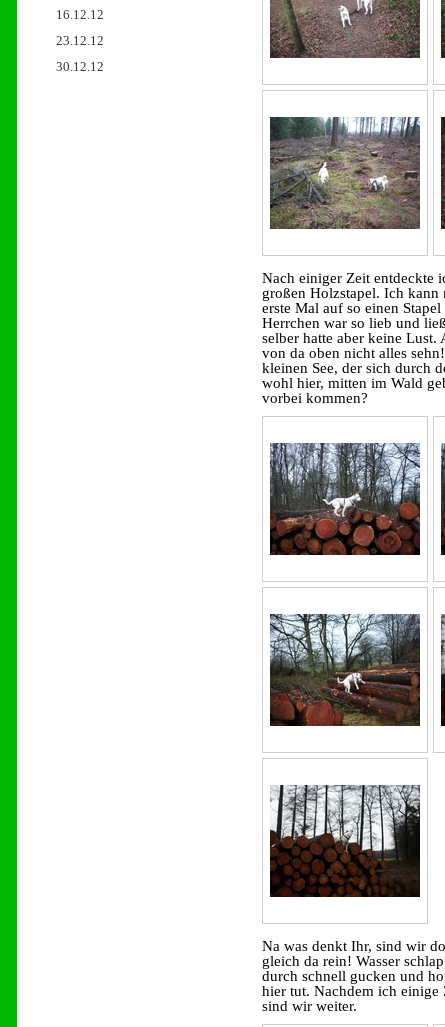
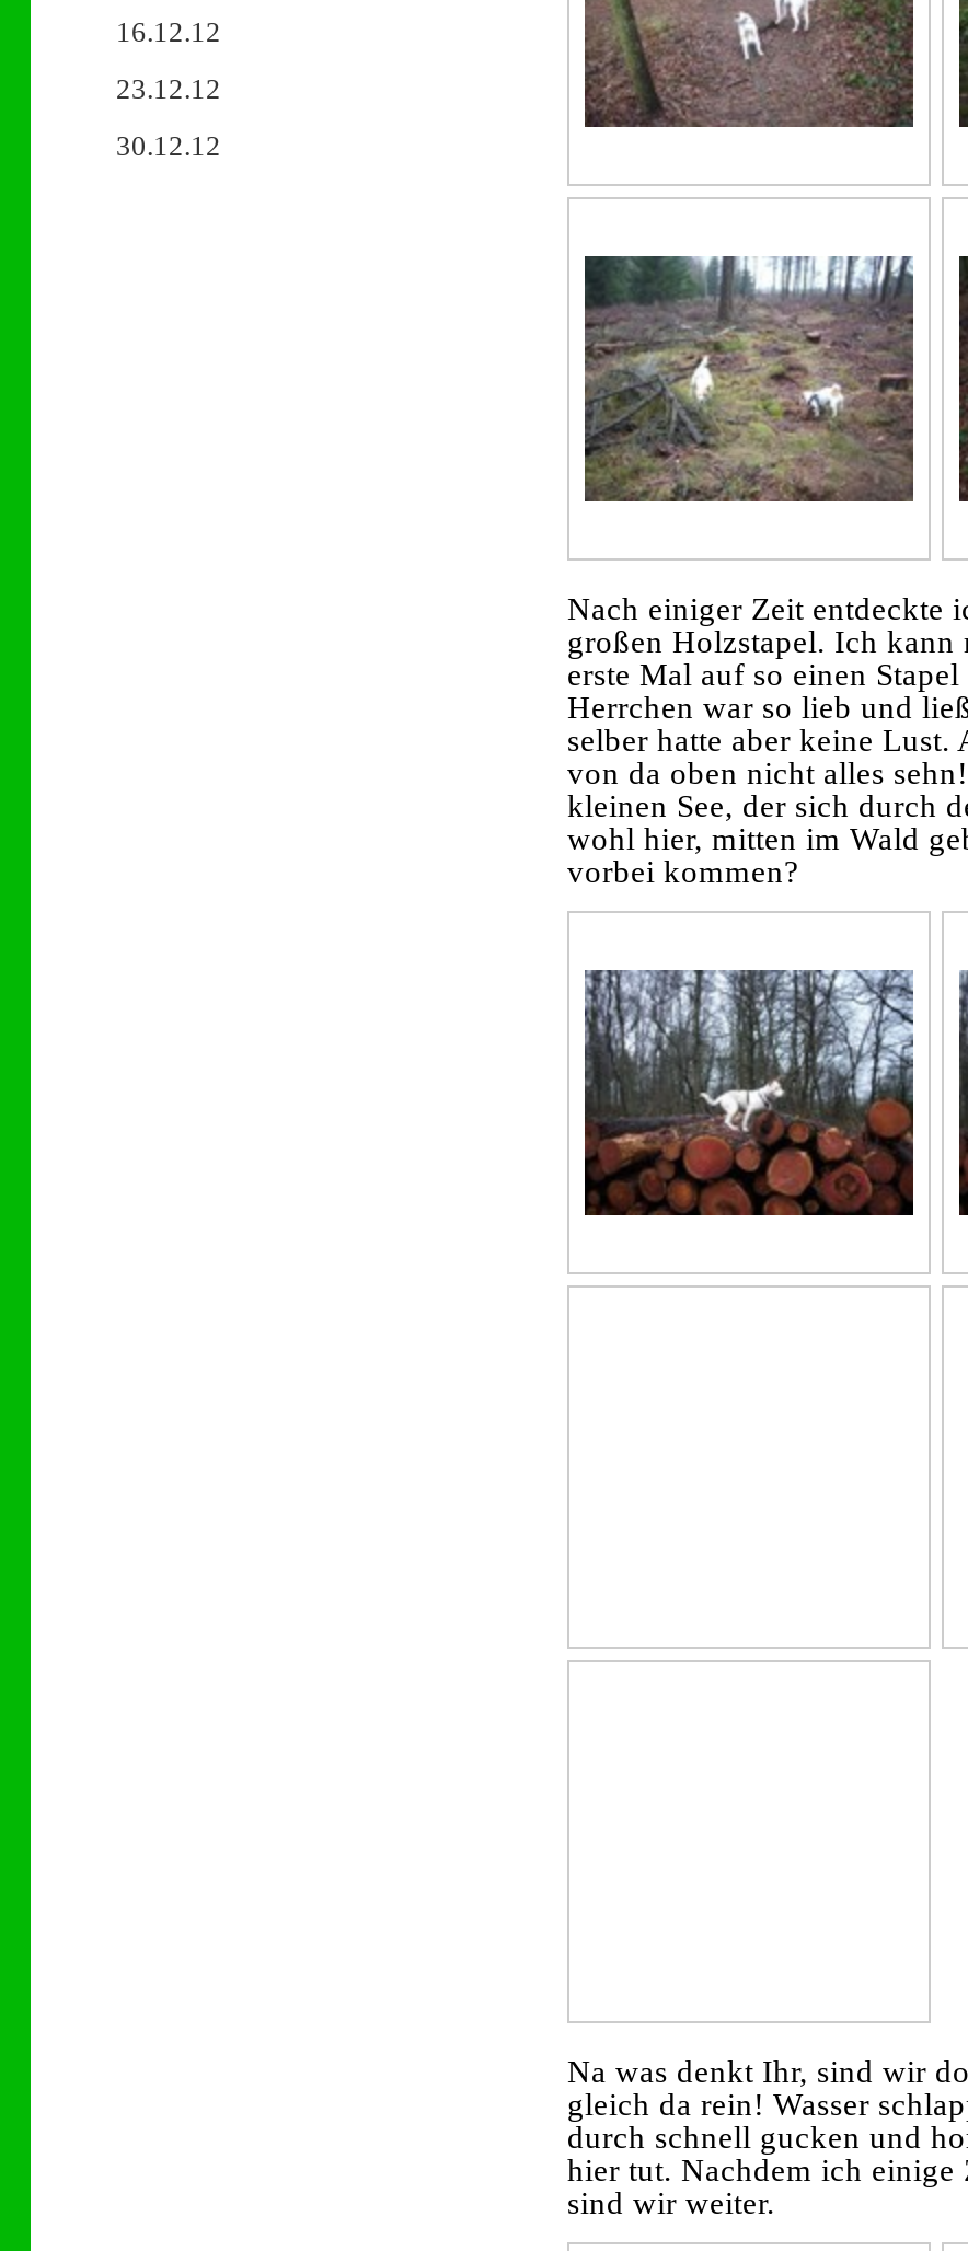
- [image]

- [image]
